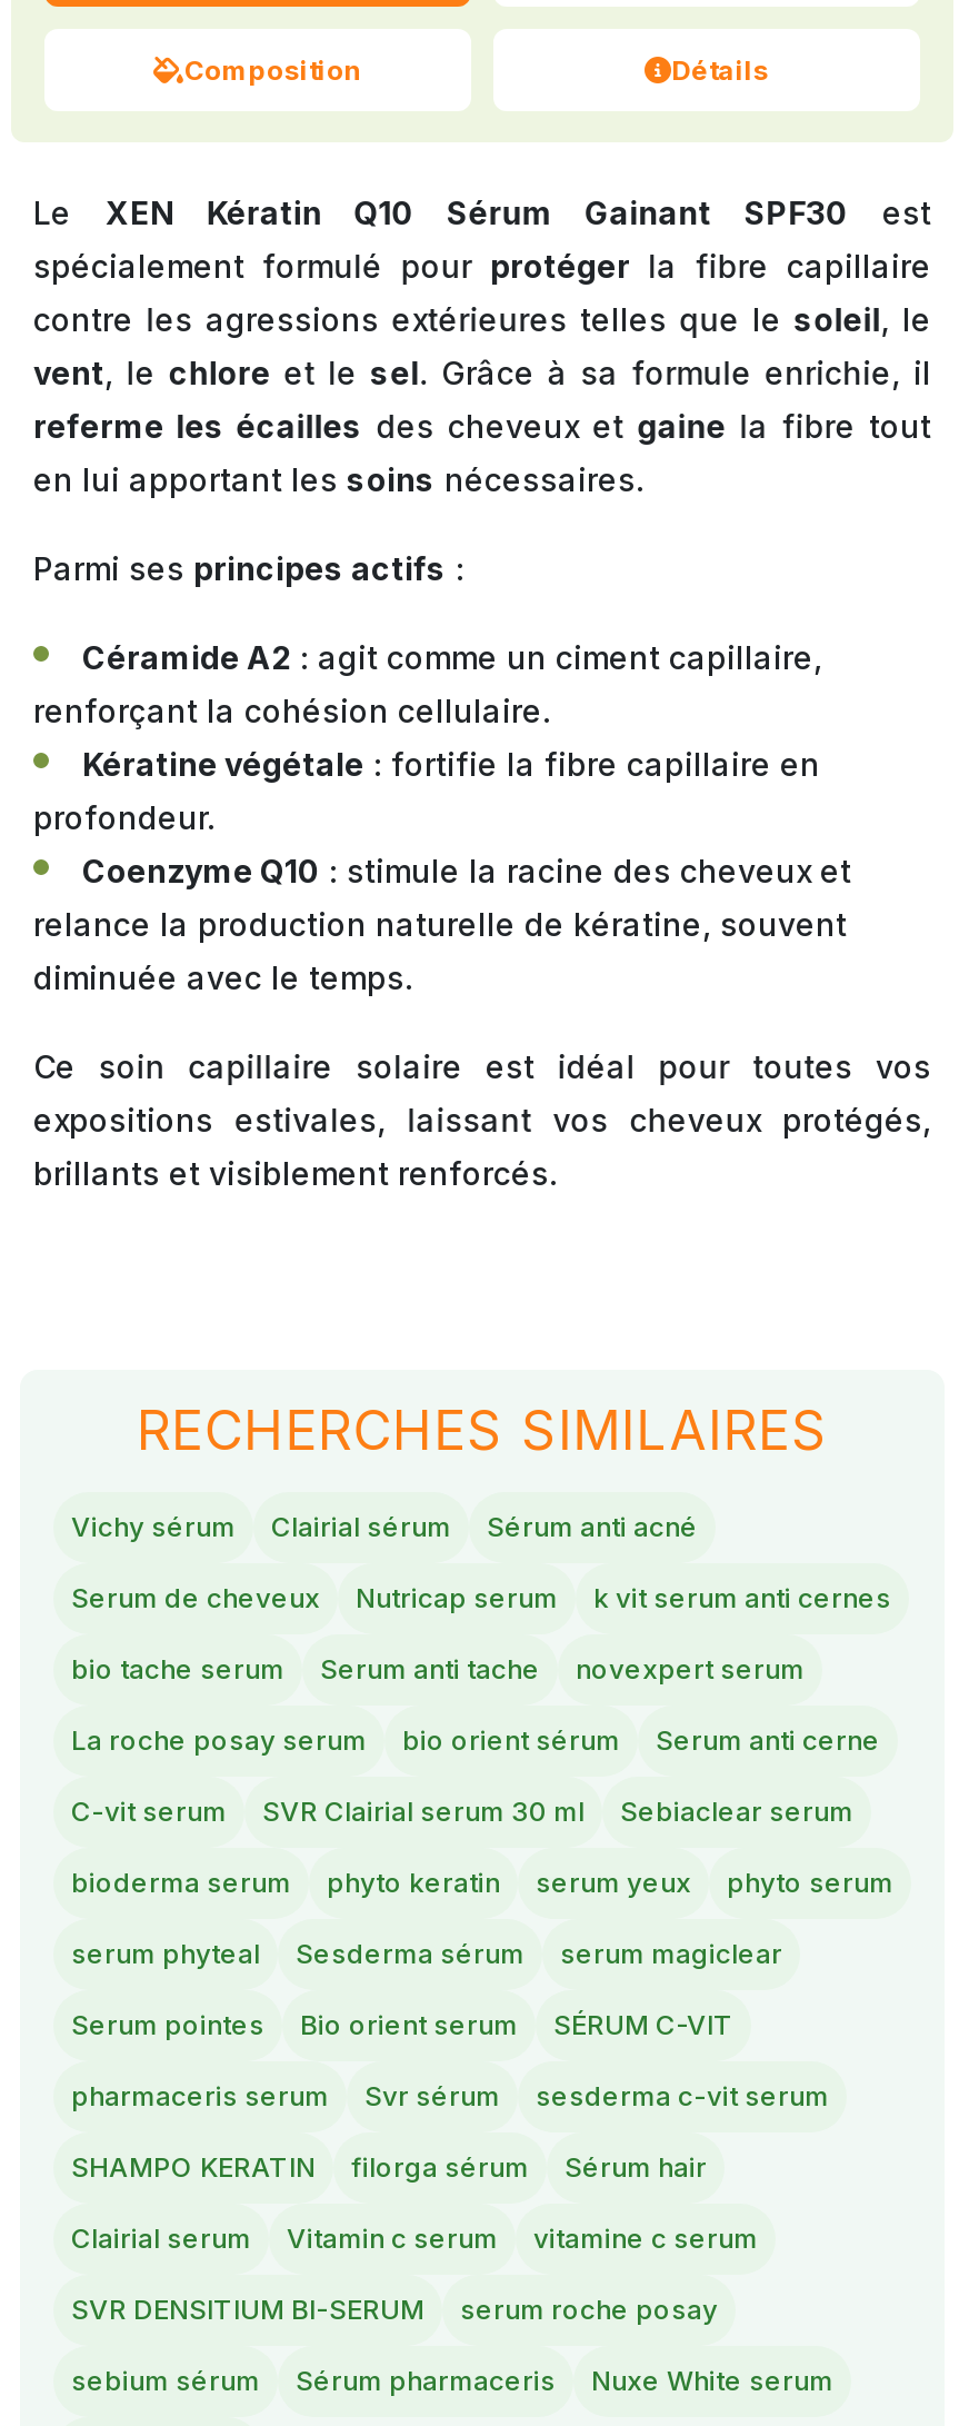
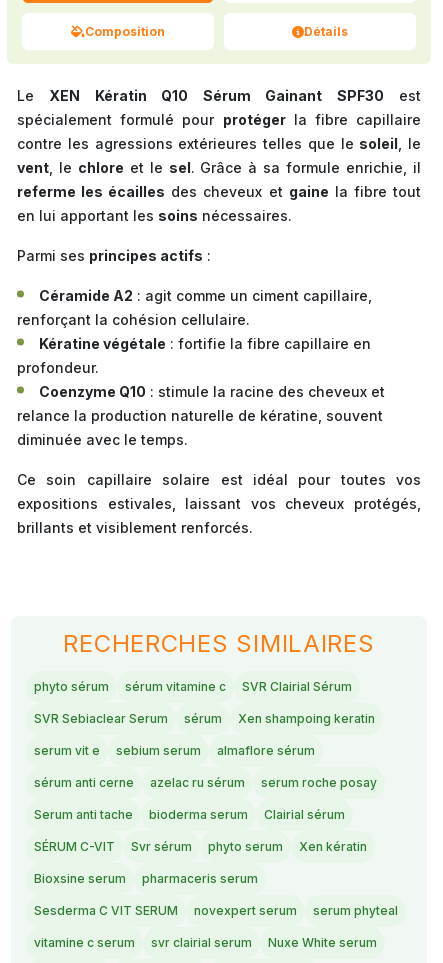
moved down: Serum anti tache | bioderma serum | Clairial sérum | SÉRUM C-VIT | Svr sérum | phyto serum

- Vichy sérum
- Sérum anti acné
- Serum de cheveux
- Nutricap serum
- k vit serum anti cernes
- bio tache serum
- La roche posay serum
- bio orient sérum
- Serum anti cerne
- C-vit serum
- SVR Clairial serum 30 ml
- Sebiaclear serum
- phyto keratin
- serum yeux
- Sesderma sérum
- serum magiclear
- Serum pointes
- Bio orient serum
- sesderma c-vit serum
- SHAMPO KERATIN
- filorga sérum
- Sérum hair
- Clairial serum
- Vitamin c serum
- SVR DENSITIUM BI-SERUM
+ phyto sérum
+ sérum vitamine c
+ SVR Clairial Sérum
+ SVR Sebiaclear Serum
+ sérum
+ Xen shampoing keratin
+ serum vit e
+ sebium serum
+ almaflore sérum
+ sérum anti cerne
+ azelac ru sérum

moved down: novexpert serum | serum phyteal | vitamine c serum

moved down: pharmaceris serum

moved up: serum roche posay

- sebium sérum
- Sérum pharmaceris
+ Xen kératin
+ Bioxsine serum
+ Sesderma C VIT SERUM
+ svr clairial serum
